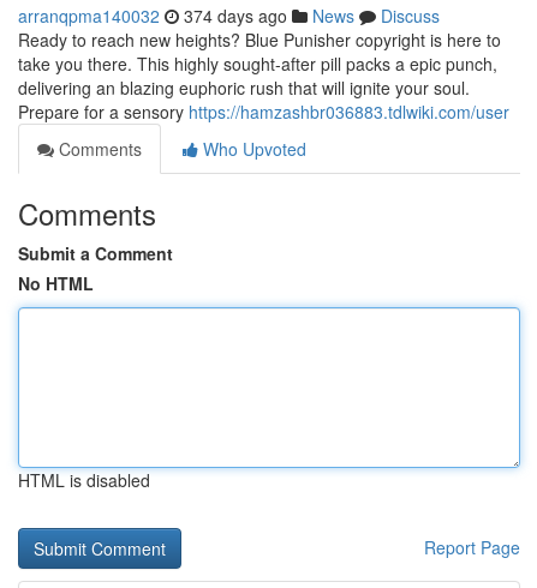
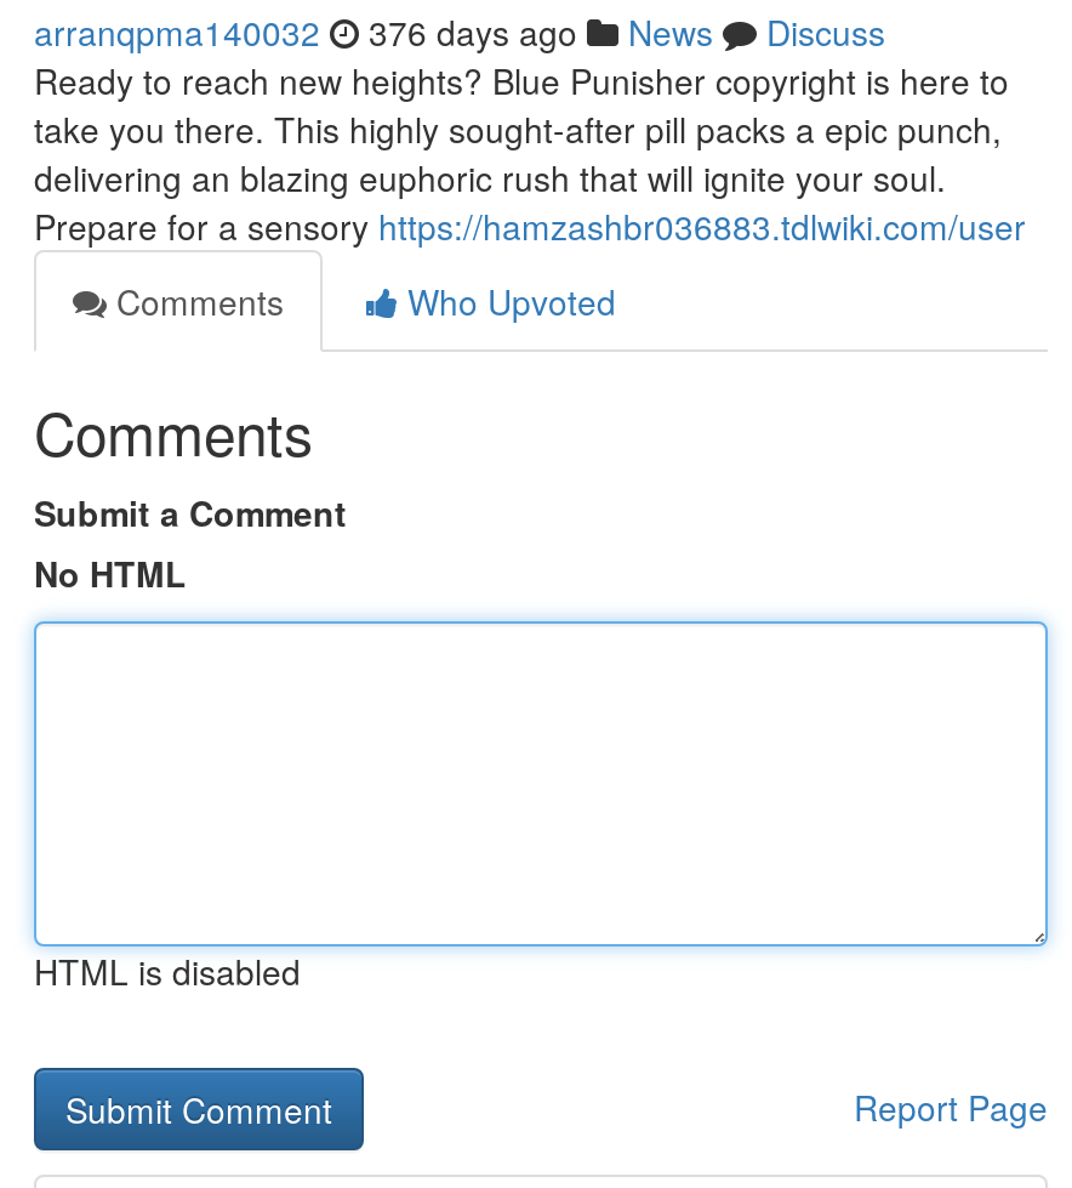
- arranqpma140032 374 days ago News Discuss
+ arranqpma140032 376 days ago News Discuss
